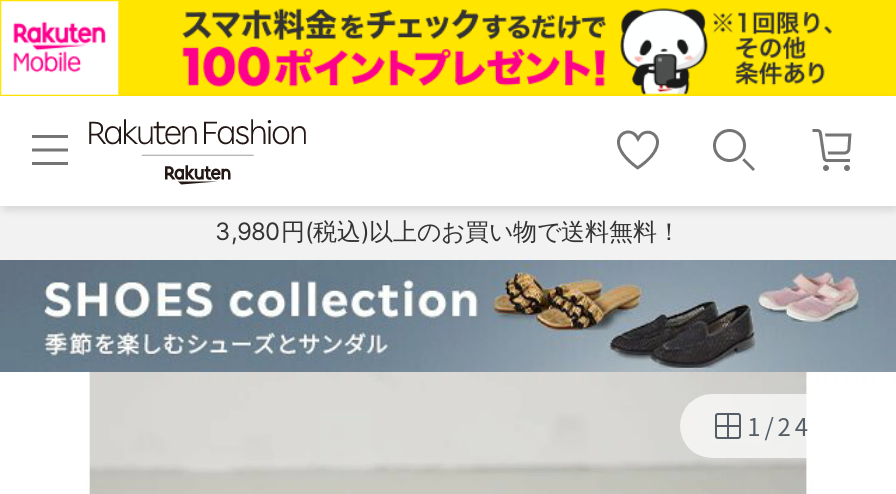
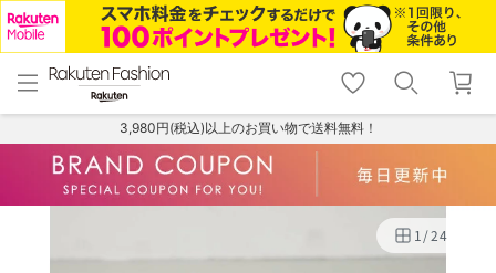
- [image]
+ [image]
